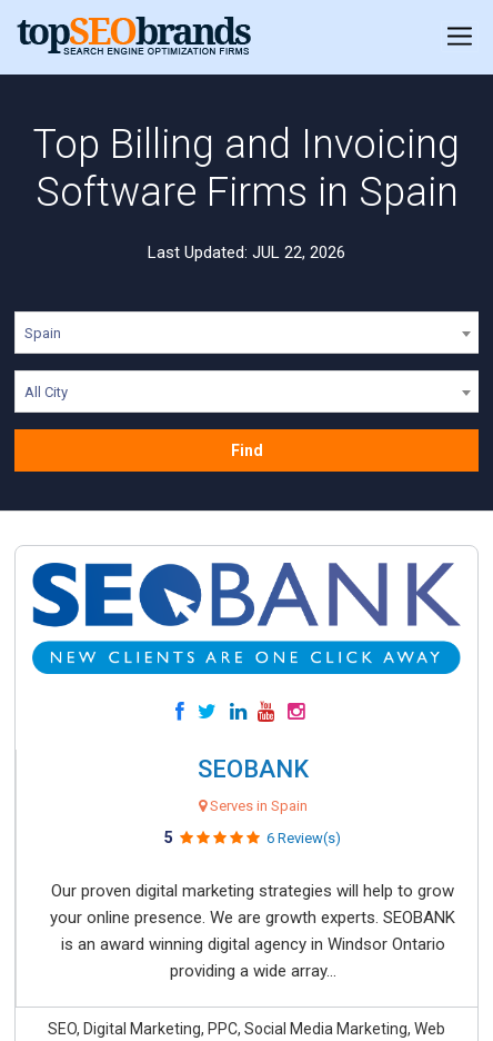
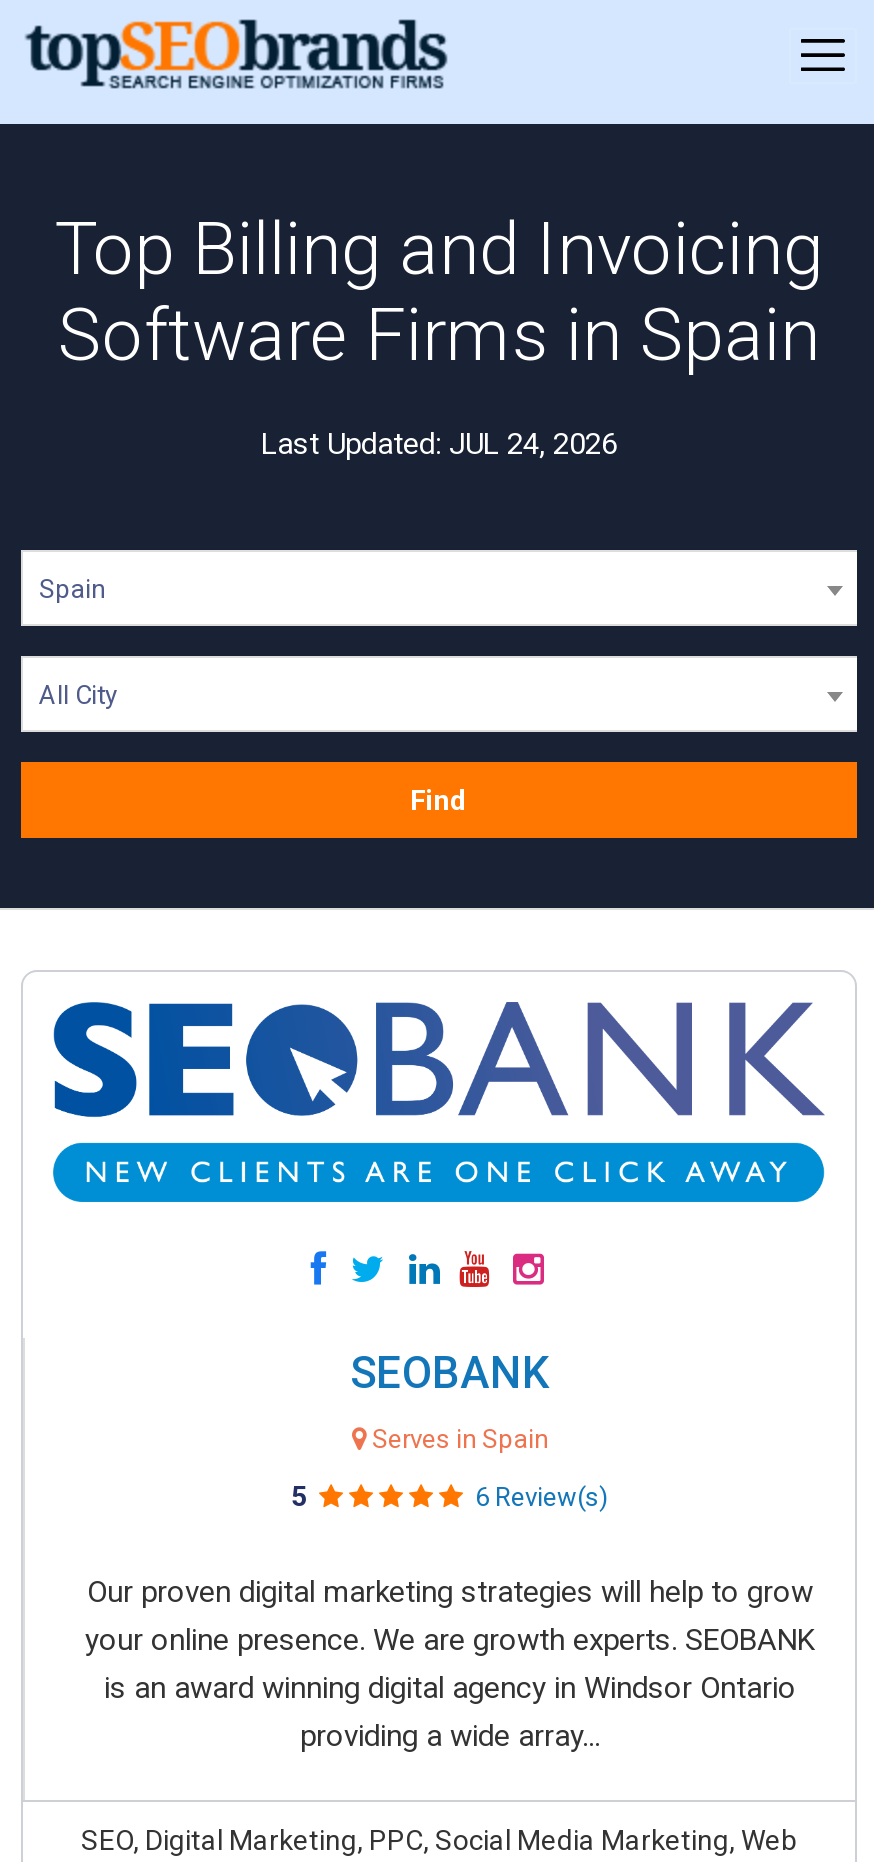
- Last Updated: JUL 22, 2026
+ Last Updated: JUL 24, 2026
